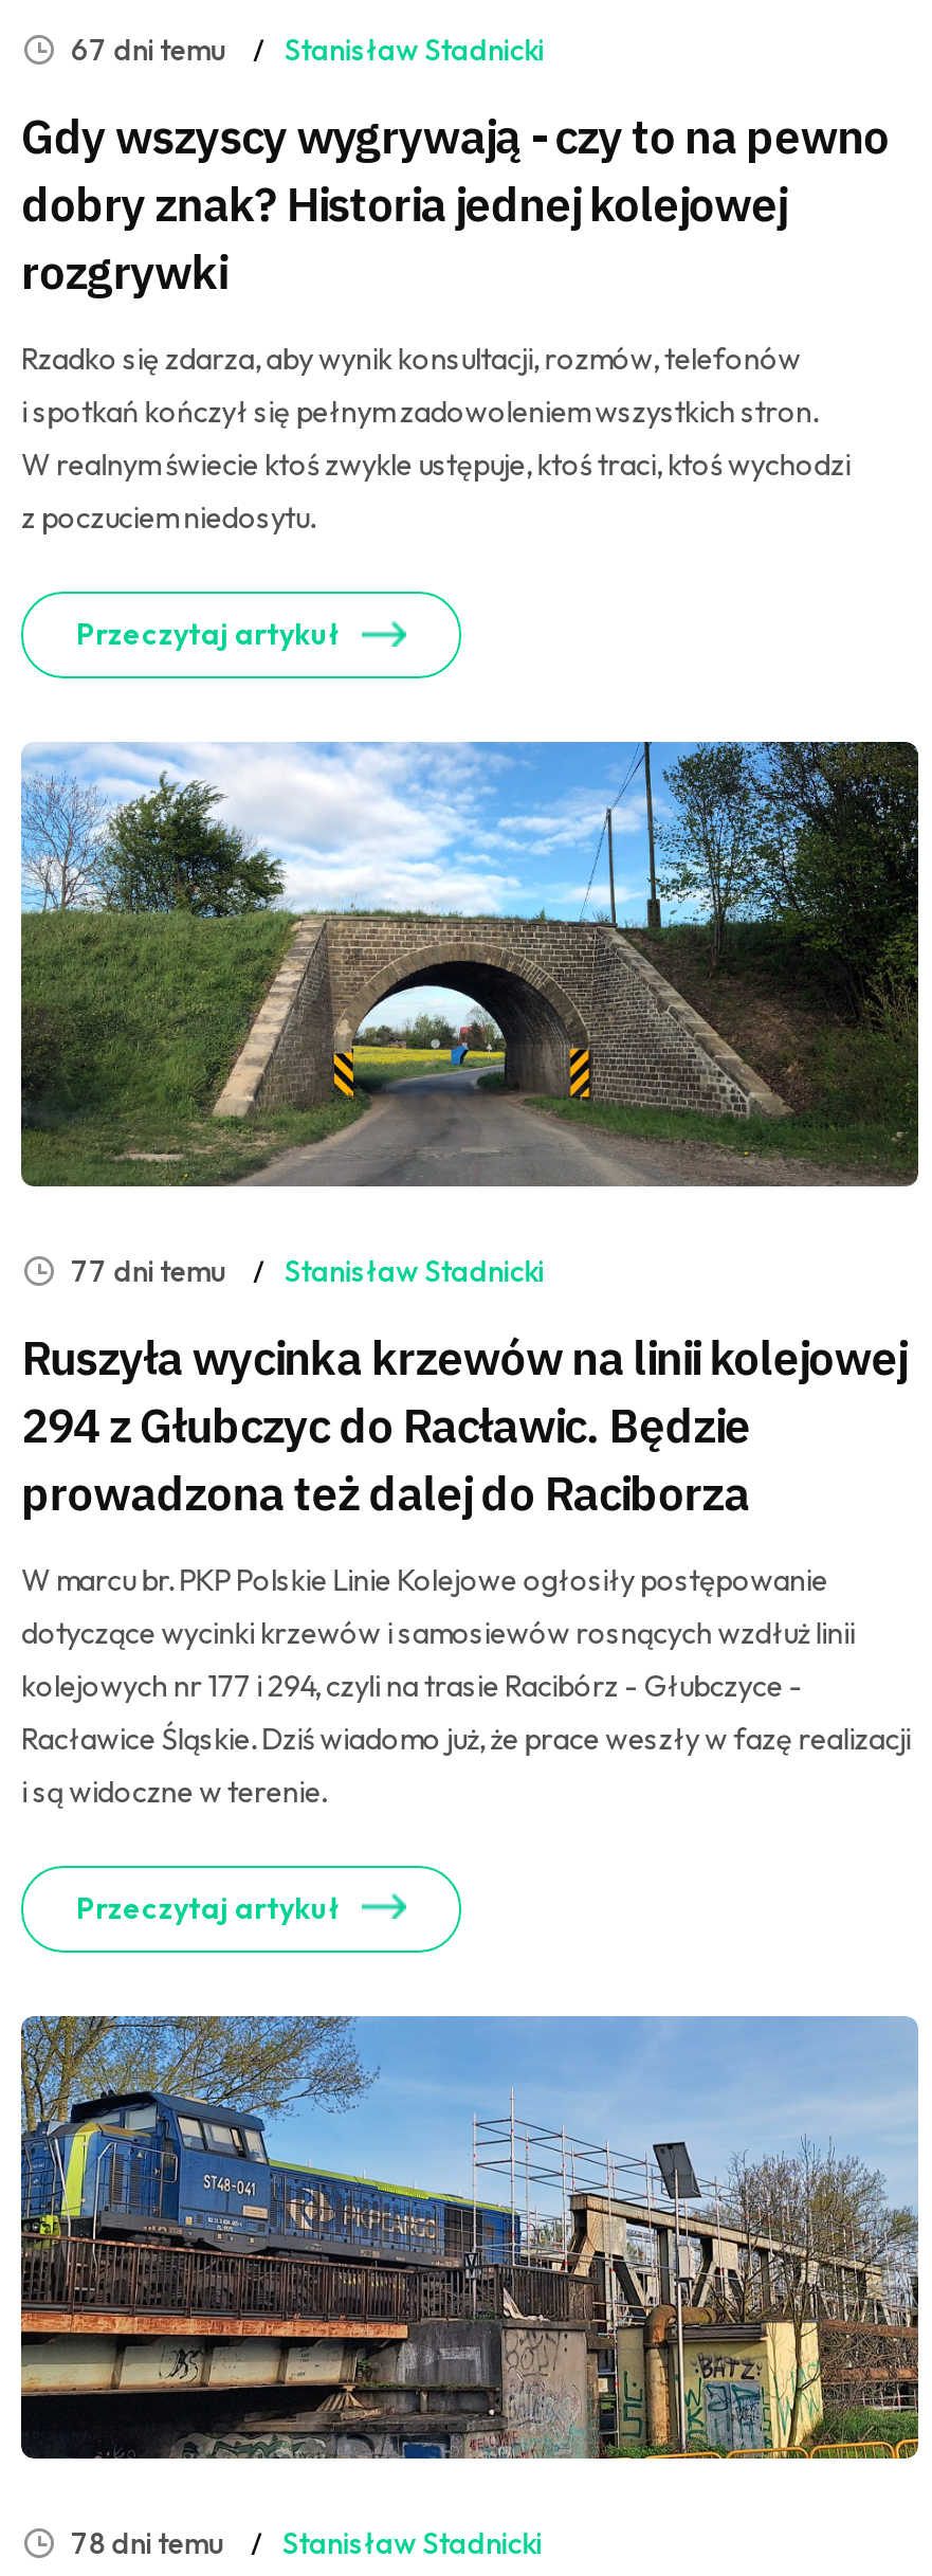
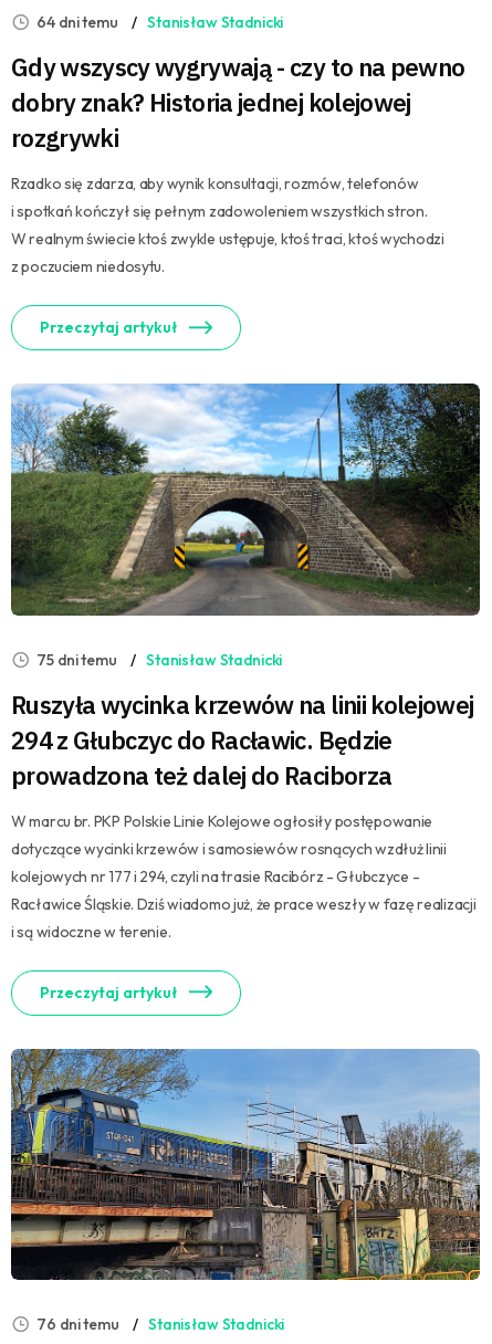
- 67 dni temu Stanisław Stadnicki
+ 64 dni temu Stanisław Stadnicki

- 77 dni temu Stanisław Stadnicki
+ 75 dni temu Stanisław Stadnicki

- 78 dni temu Stanisław Stadnicki
+ 76 dni temu Stanisław Stadnicki
